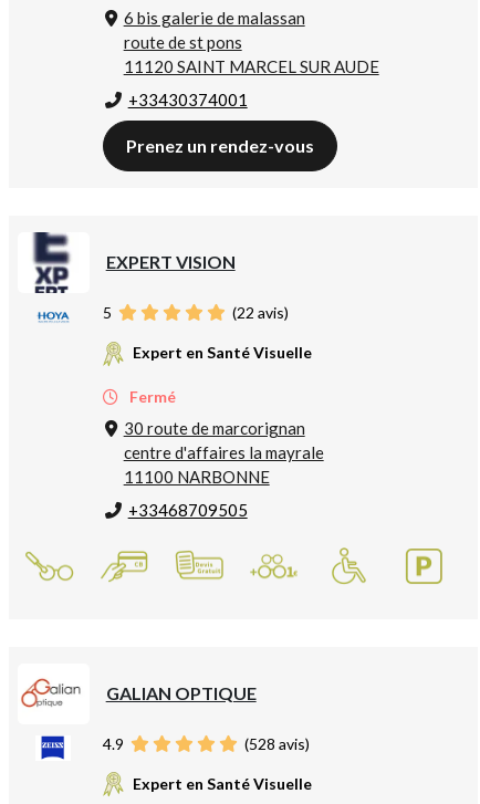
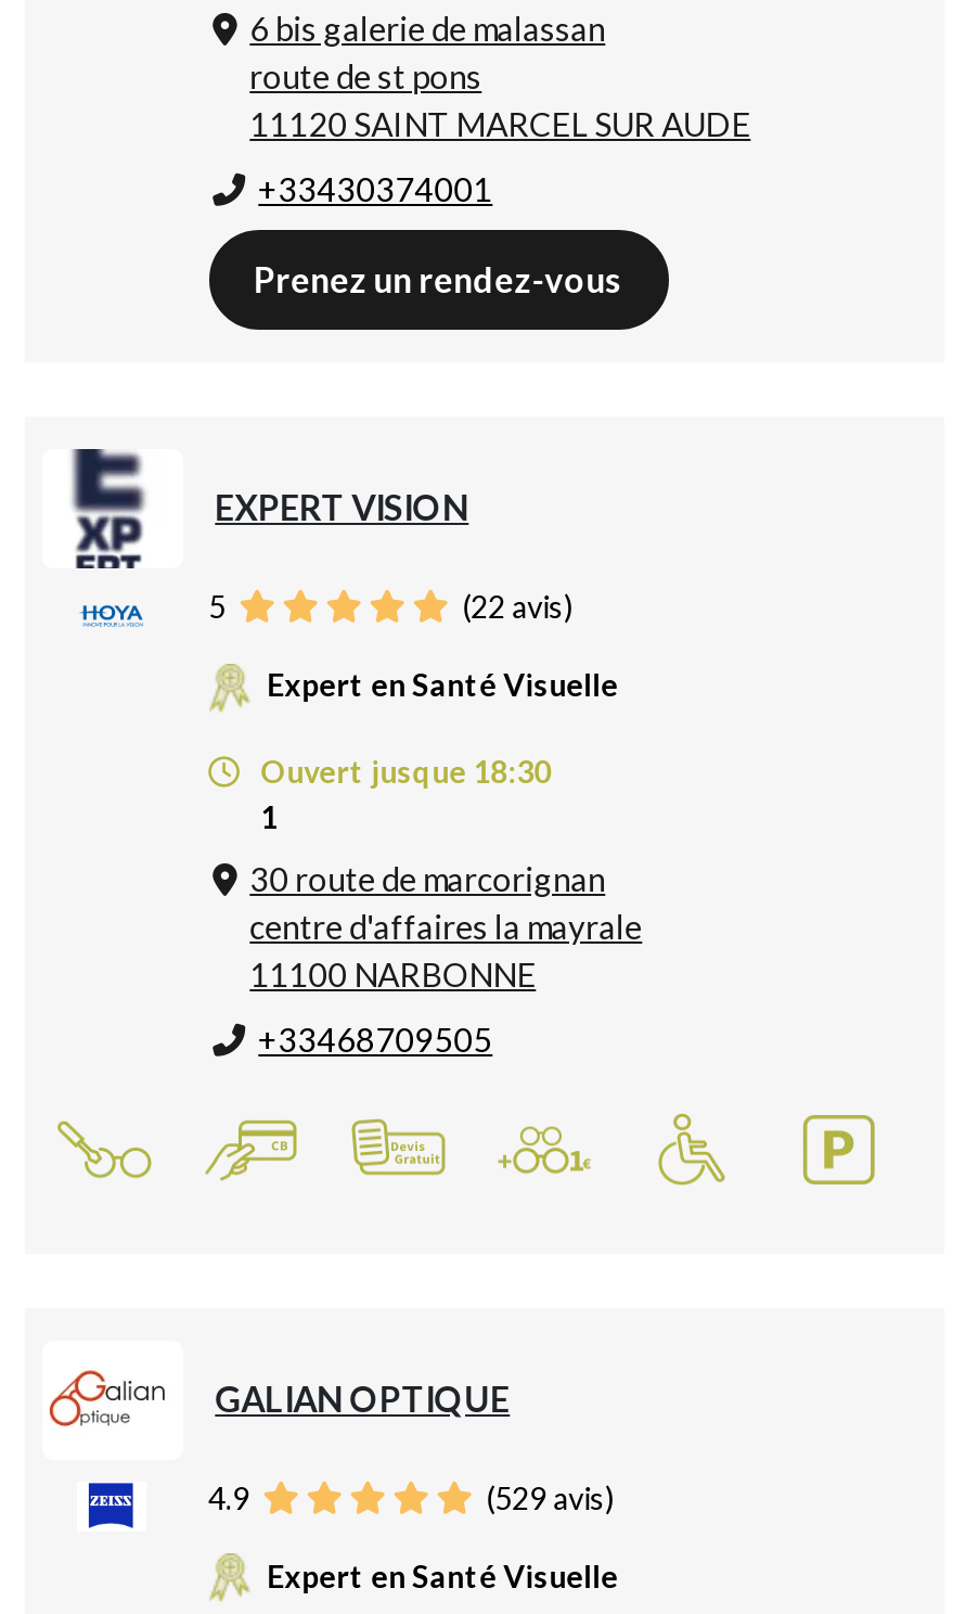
- Fermé
+ Ouvert jusque 18:30
+ 1

- (528 avis)
+ (529 avis)
